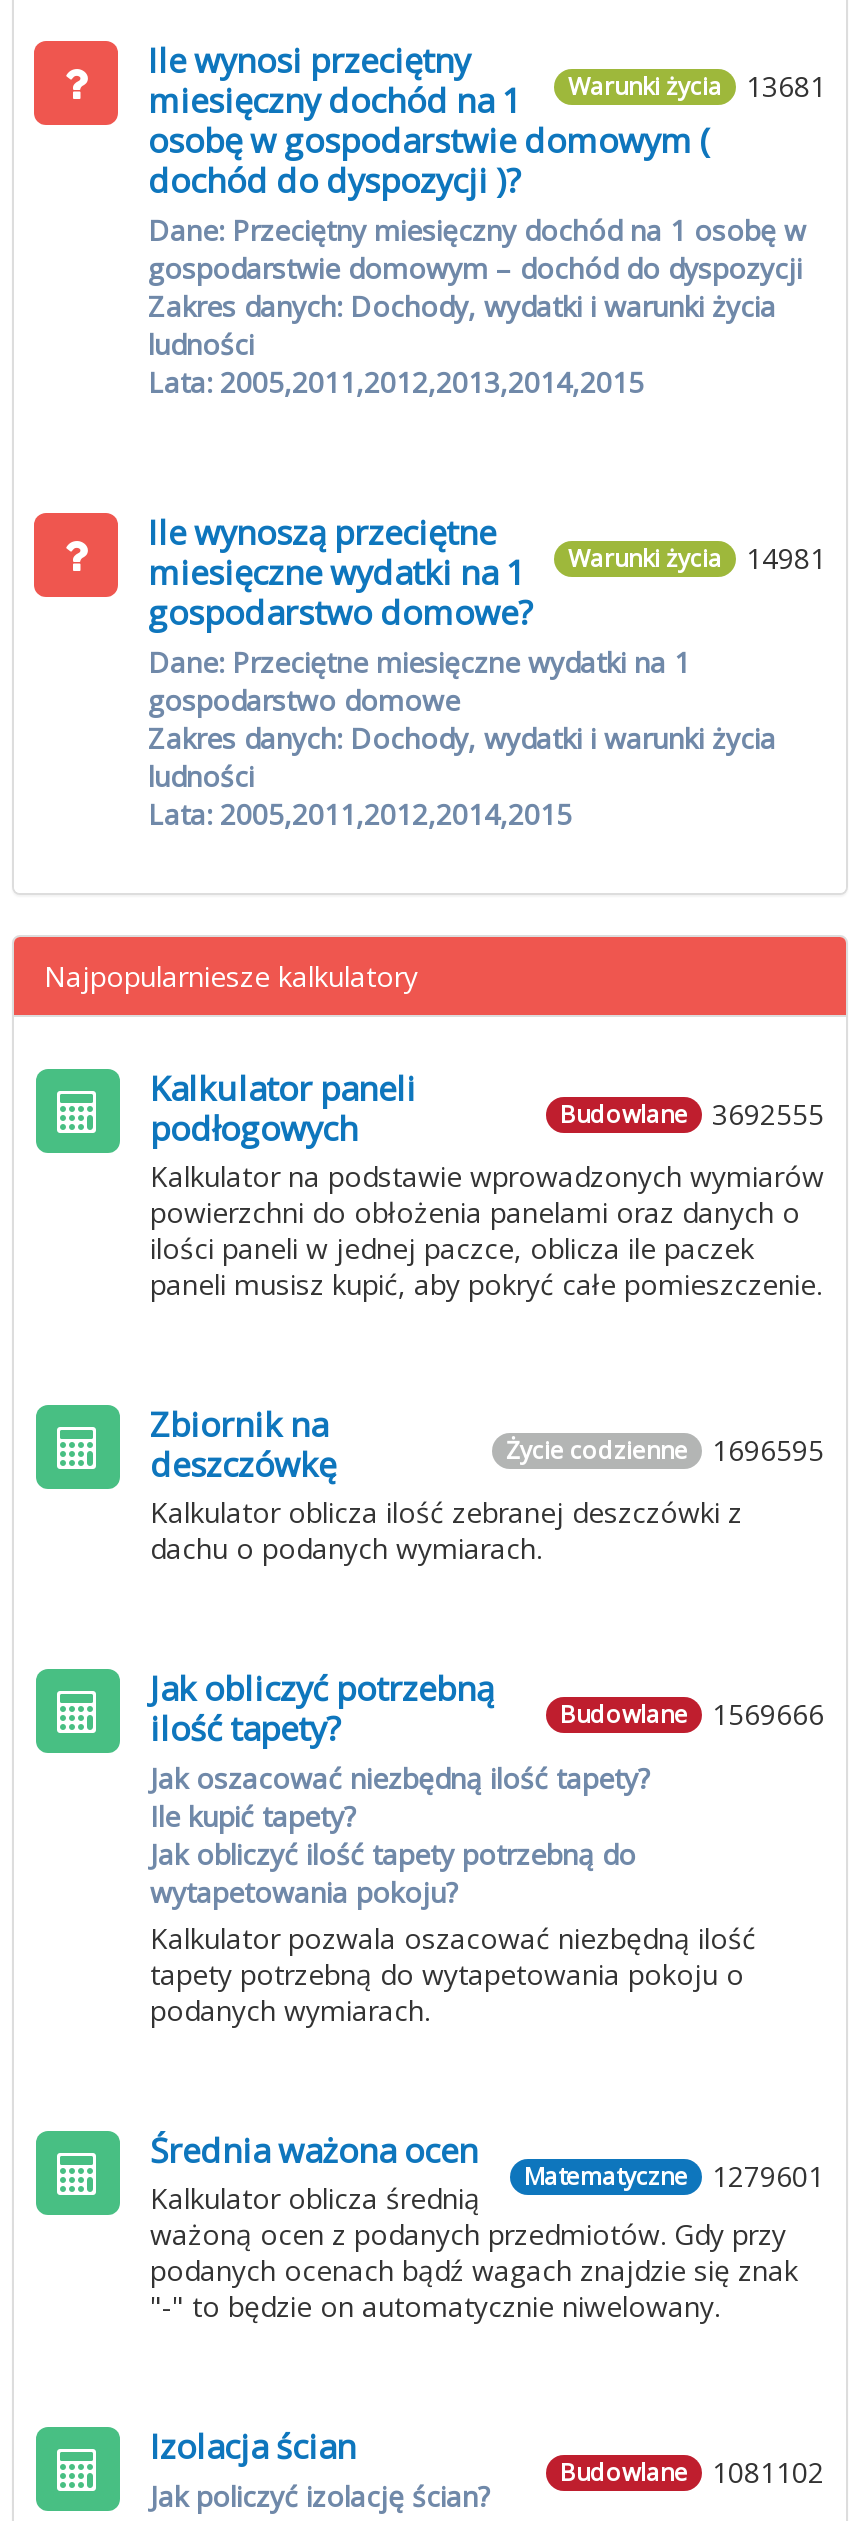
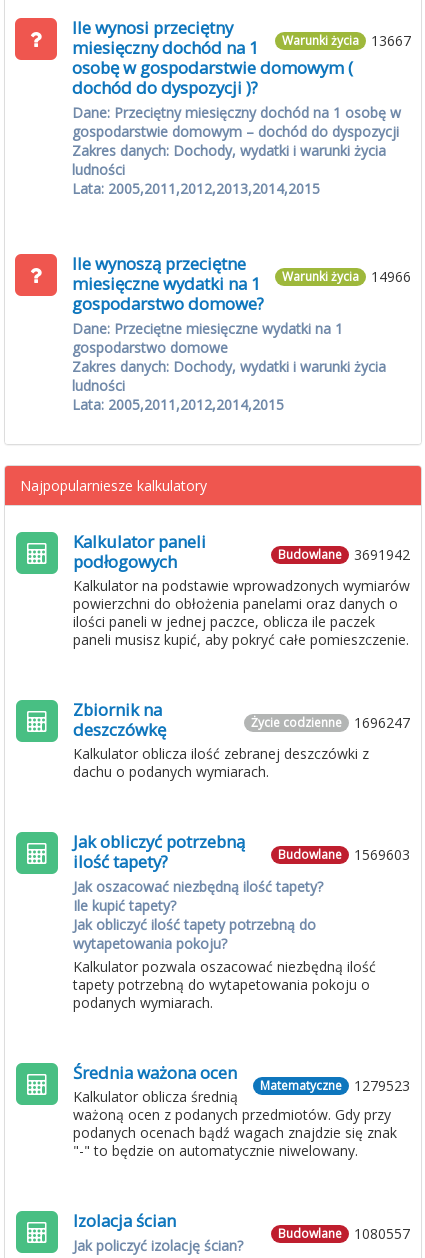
- miesięczny dochód na 1 Warunki życia 13681
+ miesięczny dochód na 1 Warunki życia 13667

- miesięczne wydatki na 1 Warunki życia 14981
+ miesięczne wydatki na 1 Warunki życia 14966

- Budowlane 3692555
+ Budowlane 3691942

- Życie codzienne 1696595
+ Życie codzienne 1696247

- Budowlane 1569666
+ Budowlane 1569603

- Matematyczne 1279601
+ Matematyczne 1279523

- Budowlane 1081102
+ Budowlane 1080557
